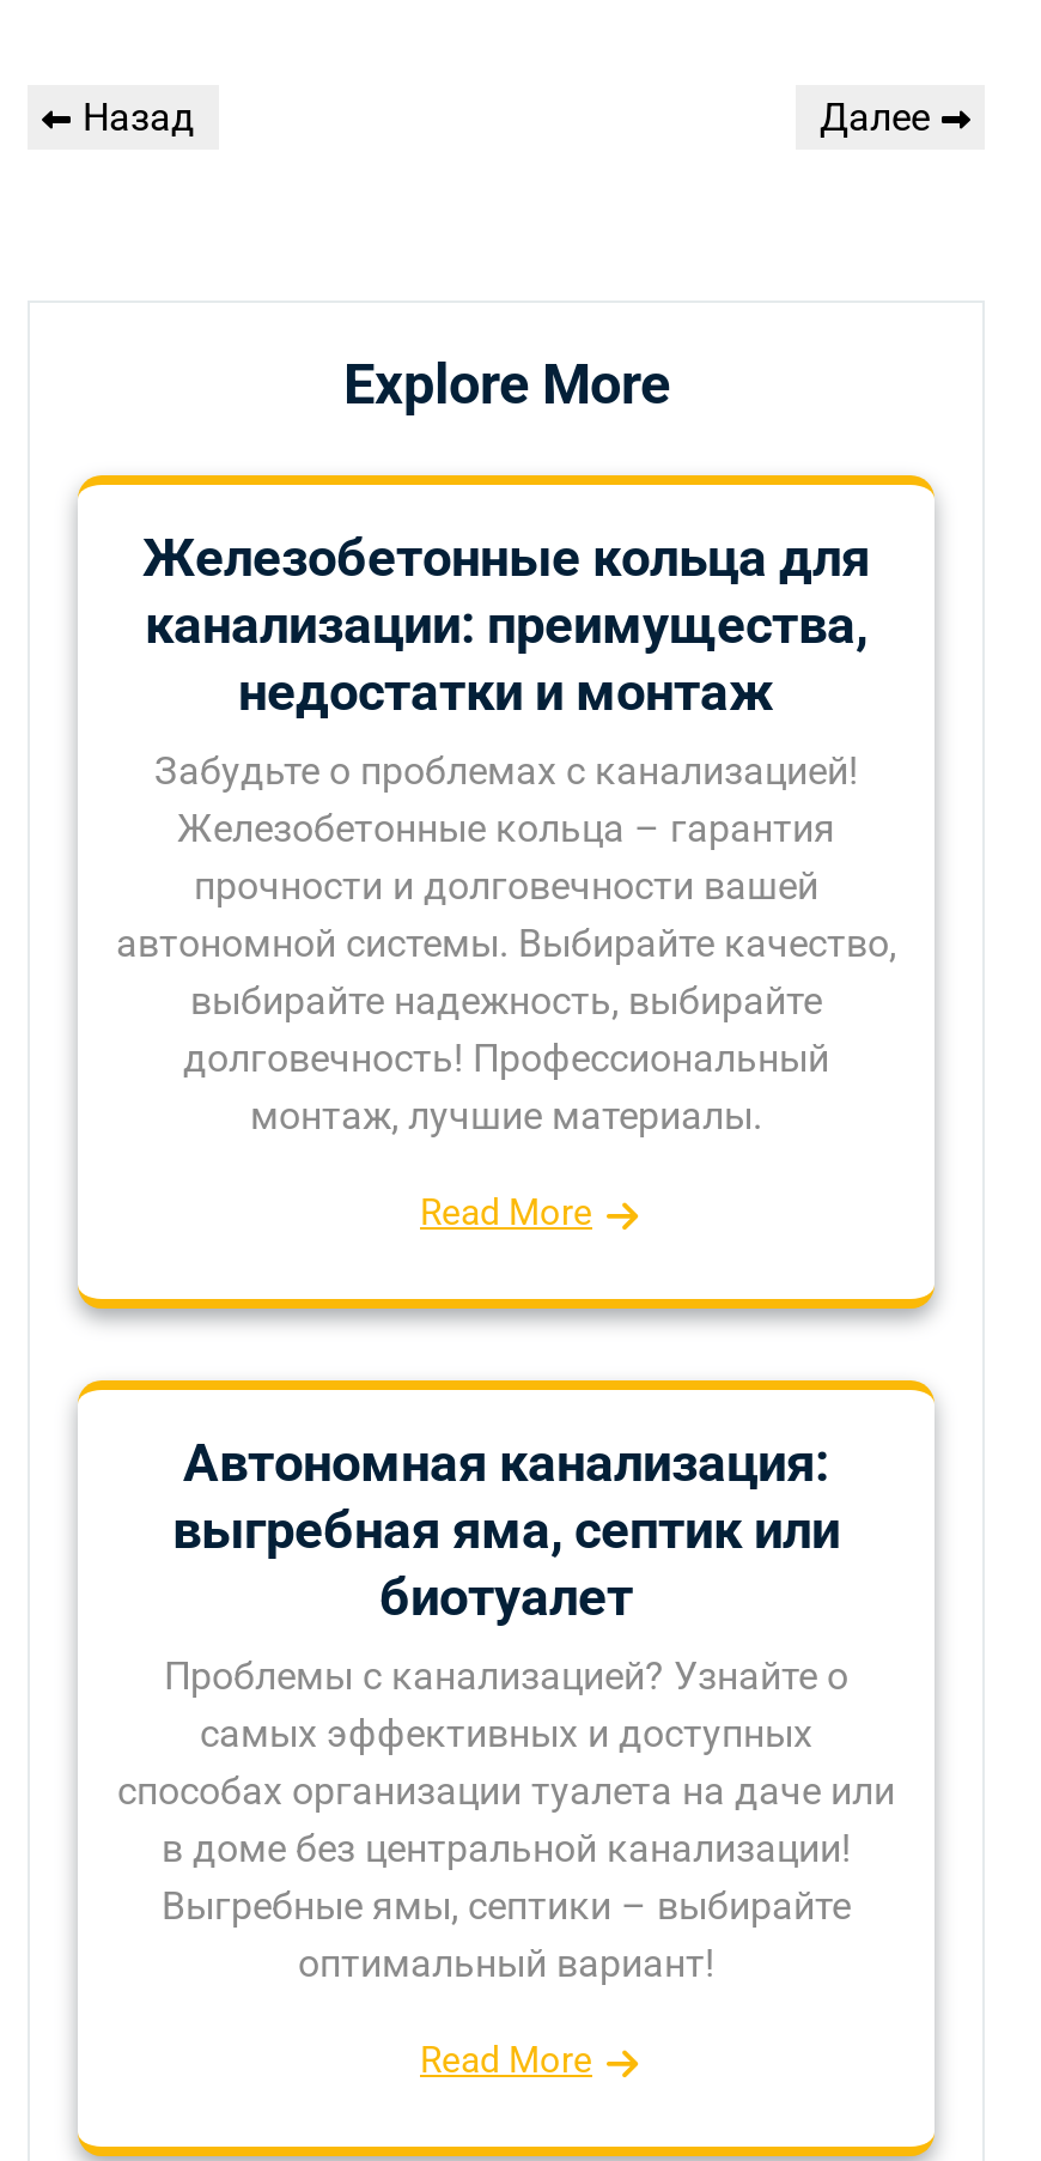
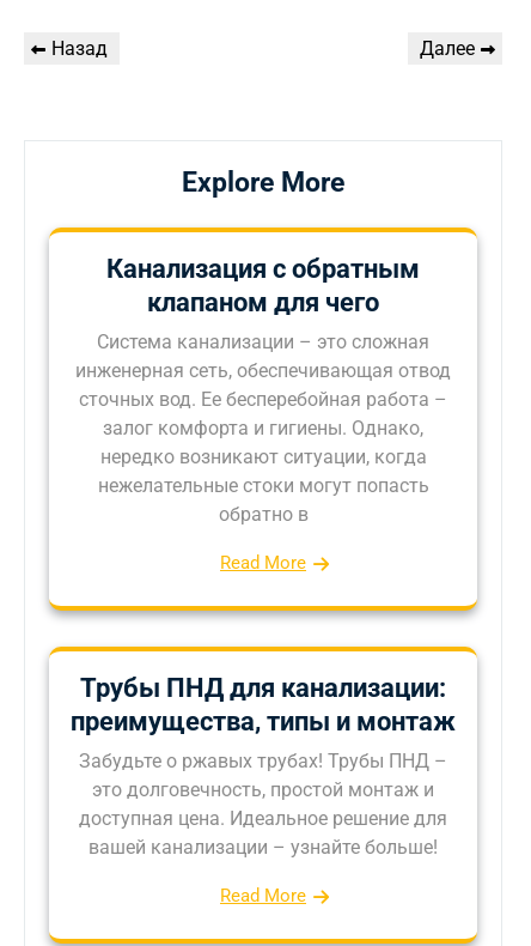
- Железобетонные кольца для
- канализации: преимущества,
- недостатки и монтаж
- Забудьте о проблемах с канализацией!
- Железобетонные кольца – гарантия
- прочности и долговечности вашей
- автономной системы. Выбирайте качество,
- выбирайте надежность, выбирайте
- долговечность! Профессиональный
- монтаж, лучшие материалы.
+ Канализация с обратным
+ клапаном для чего
+ Система канализации – это сложная
+ инженерная сеть, обеспечивающая отвод
+ сточных вод. Ее бесперебойная работа –
+ залог комфорта и гигиены. Однако,
+ нередко возникают ситуации, когда
+ нежелательные стоки могут попасть
+ обратно в

- Автономная канализация:
- выгребная яма, септик или
- биотуалет
- Проблемы с канализацией? Узнайте о
- самых эффективных и доступных
- способах организации туалета на даче или
- в доме без центральной канализации!
- Выгребные ямы, септики – выбирайте
- оптимальный вариант!
+ Трубы ПНД для канализации:
+ преимущества, типы и монтаж
+ Забудьте о ржавых трубах! Трубы ПНД –
+ это долговечность, простой монтаж и
+ доступная цена. Идеальное решение для
+ вашей канализации – узнайте больше!
